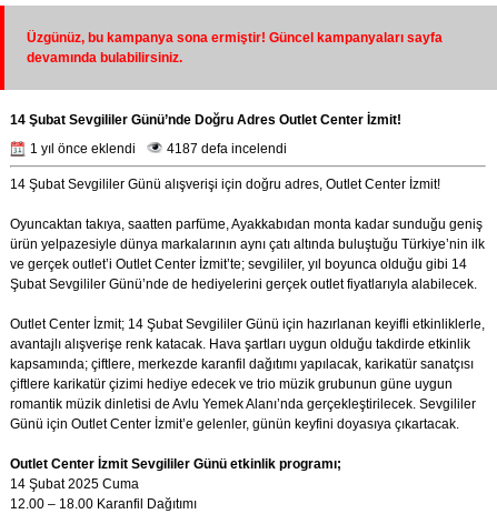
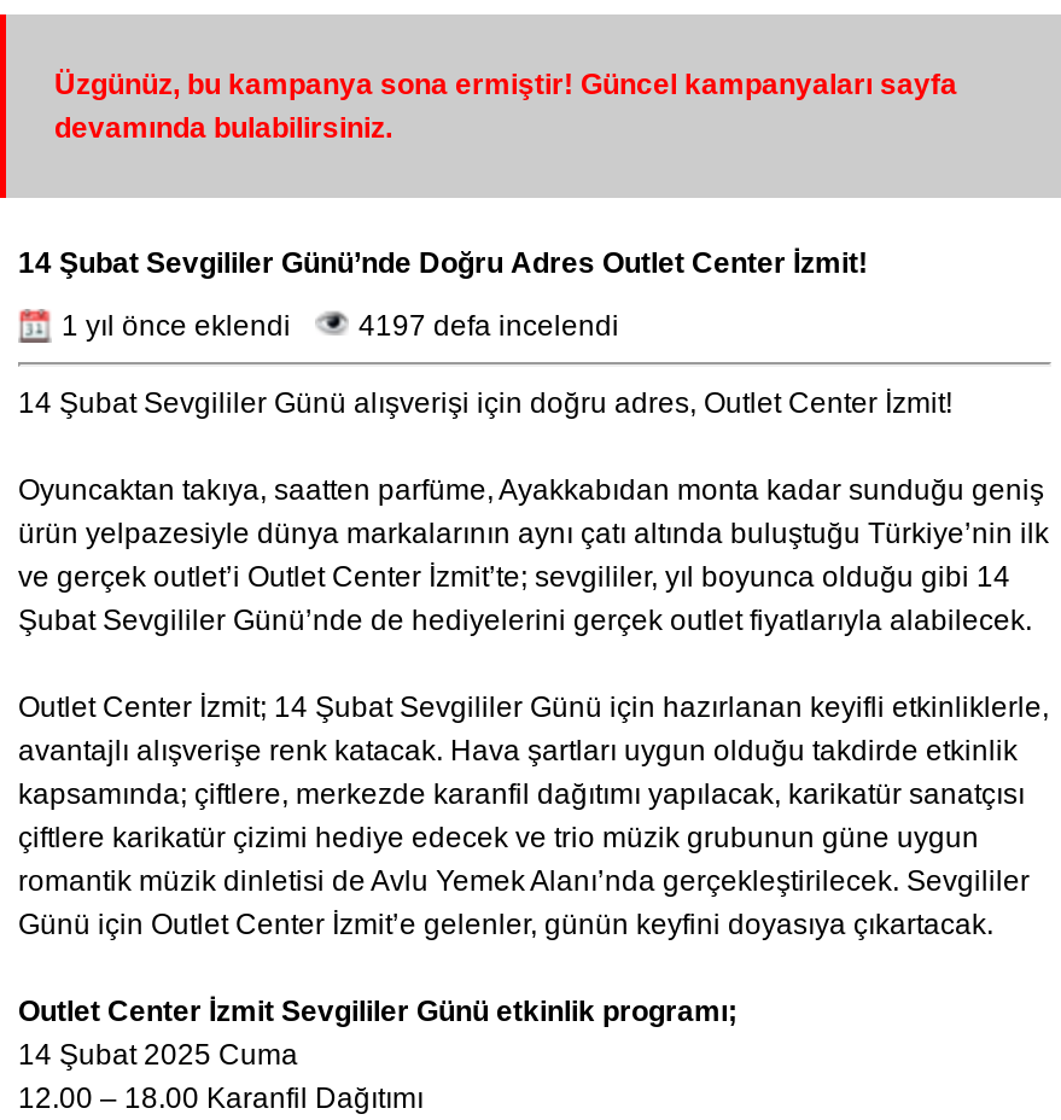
- 4187 defa incelendi
+ 4197 defa incelendi
